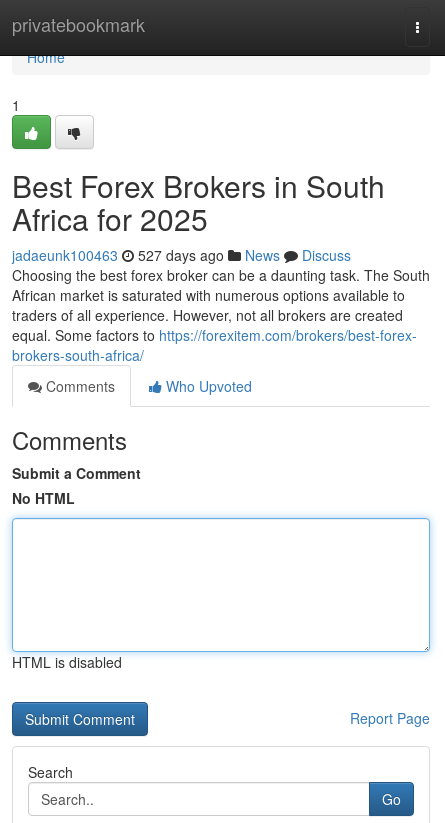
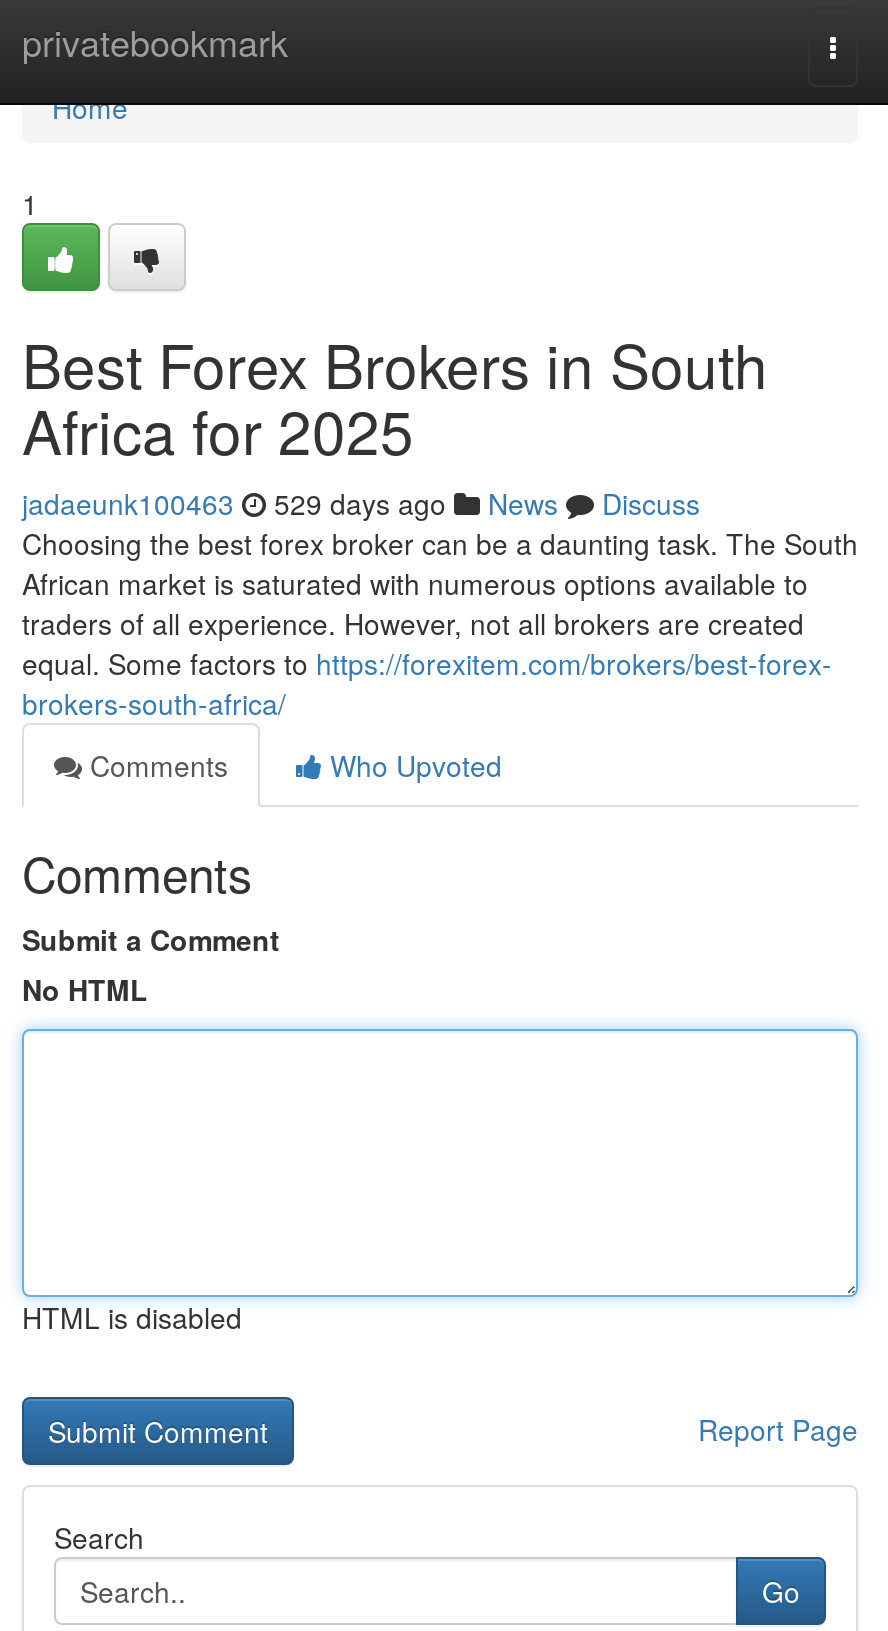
- jadaeunk100463 527 days ago News Discuss
+ jadaeunk100463 529 days ago News Discuss
